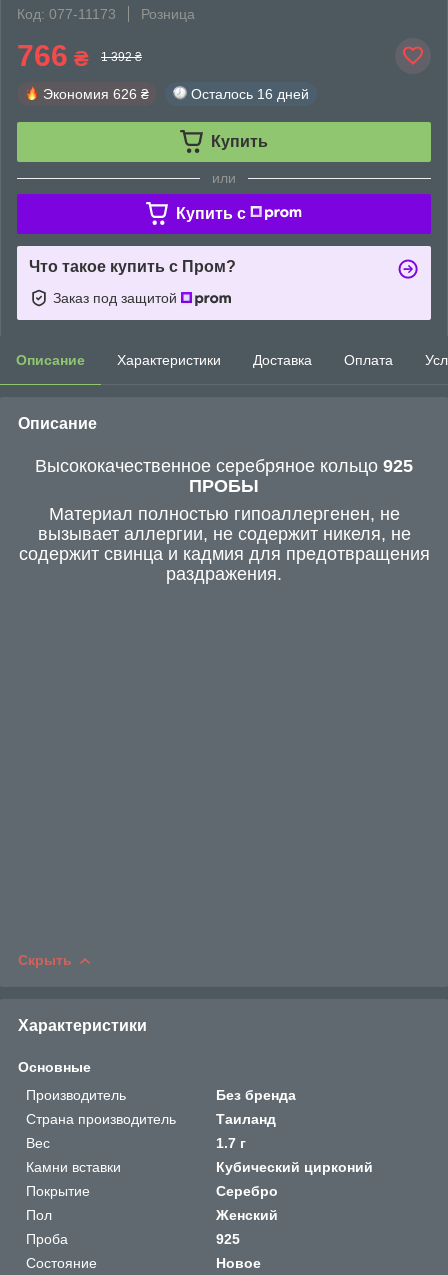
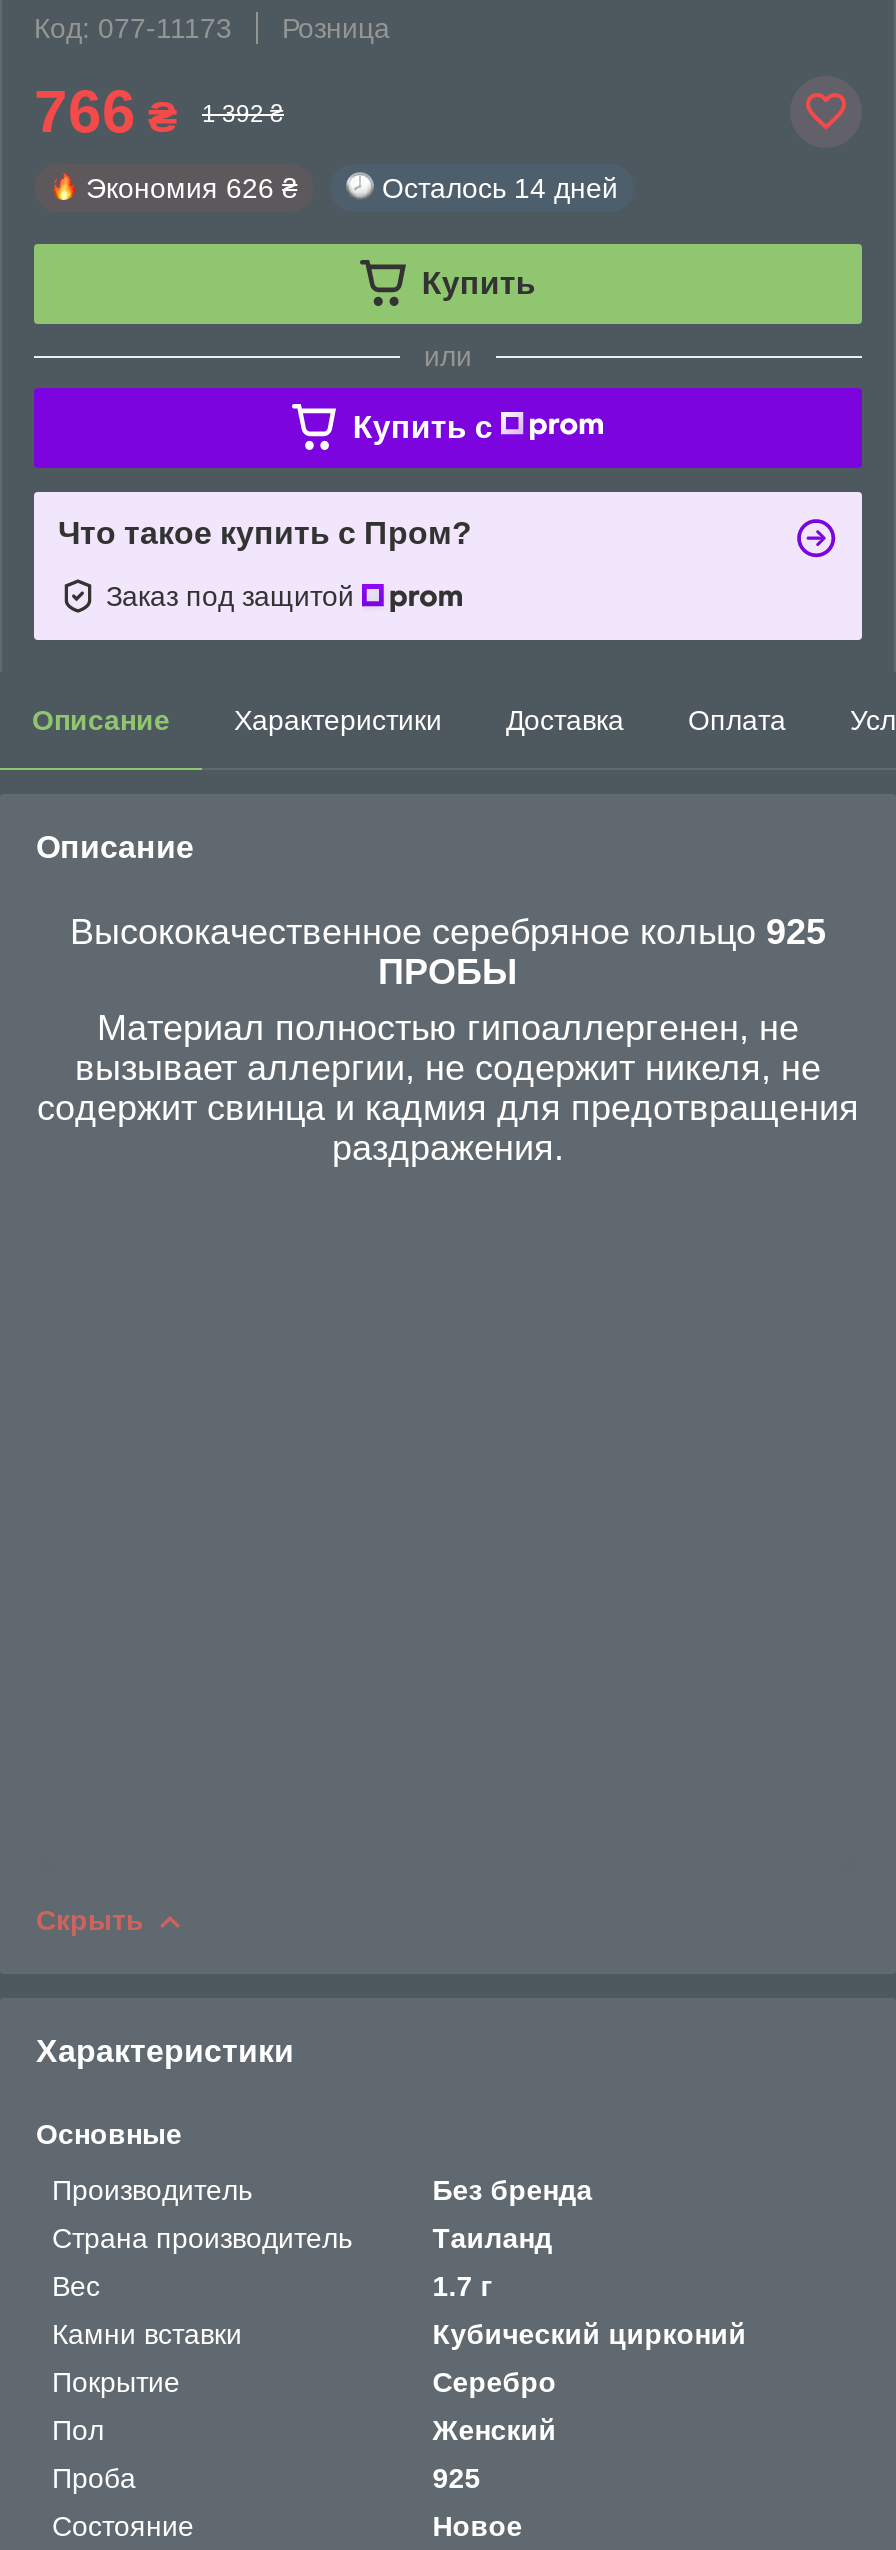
- Осталось 16 дней
+ Осталось 14 дней
